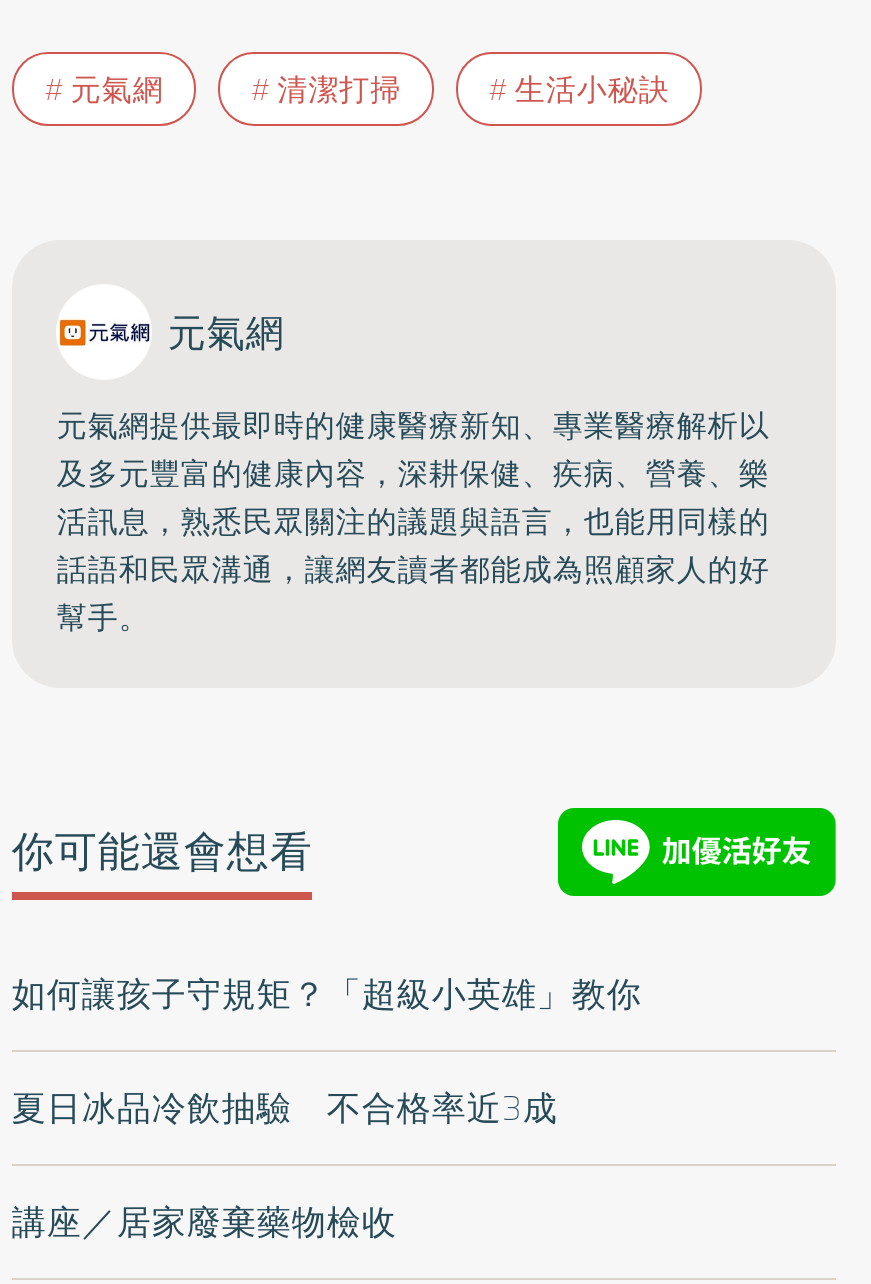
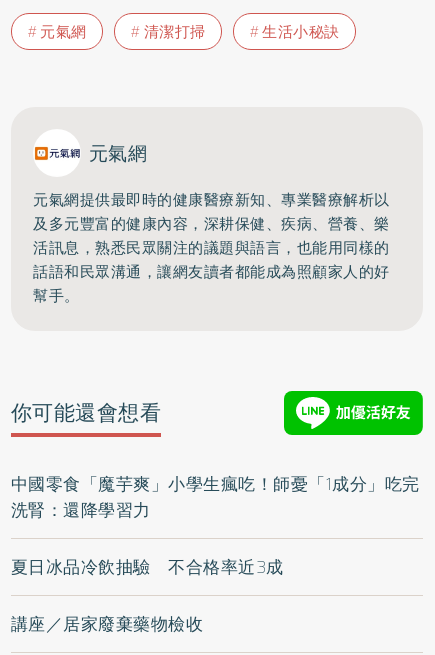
- 如何讓孩子守規矩？「超級小英雄」教你
+ 中國零食「魔芋爽」小學生瘋吃！師憂「1成分」吃完
+ 洗腎：還降學習力
